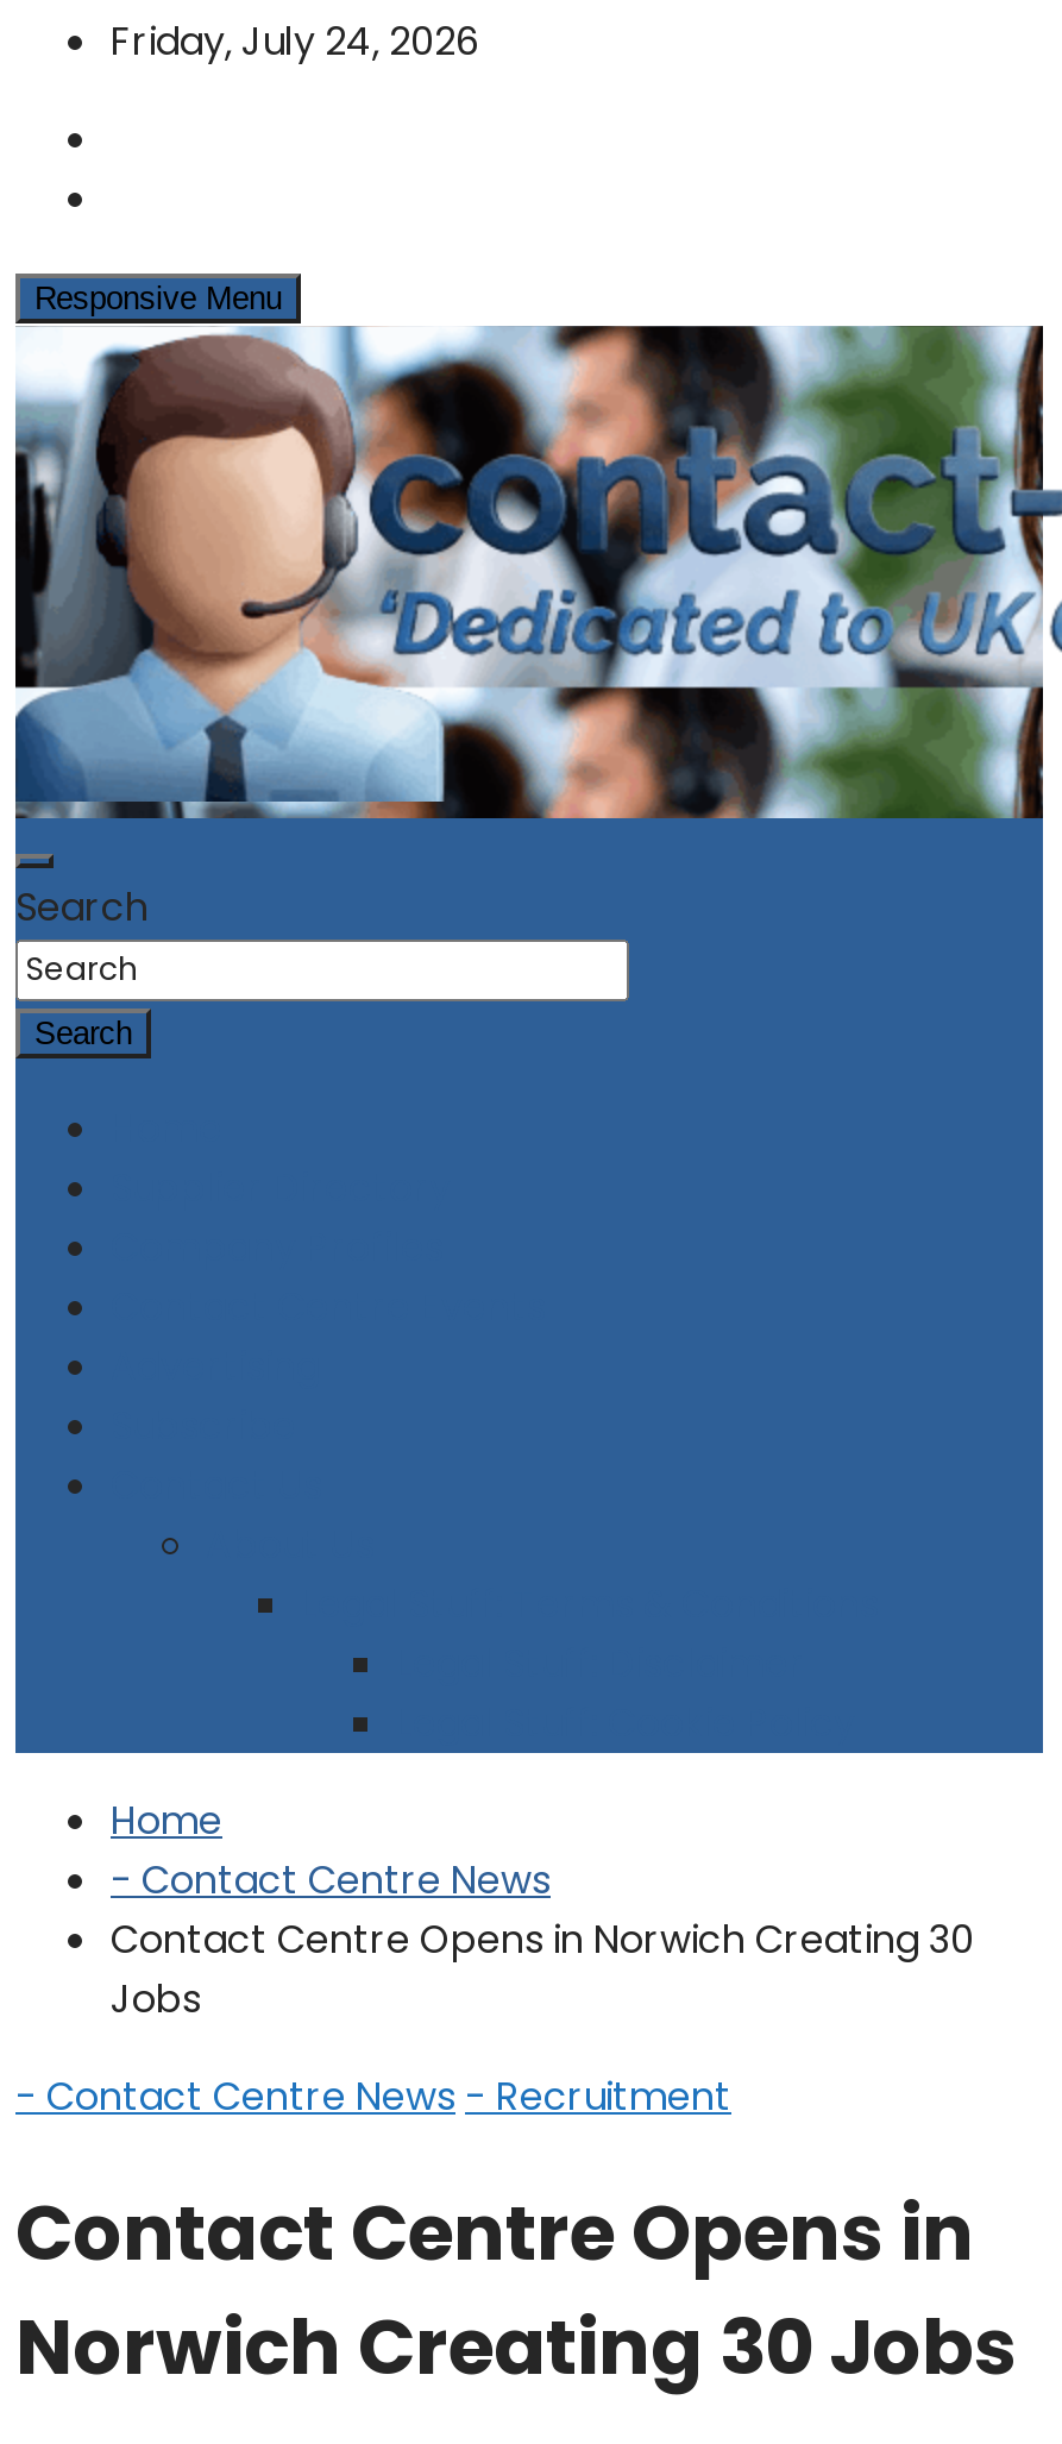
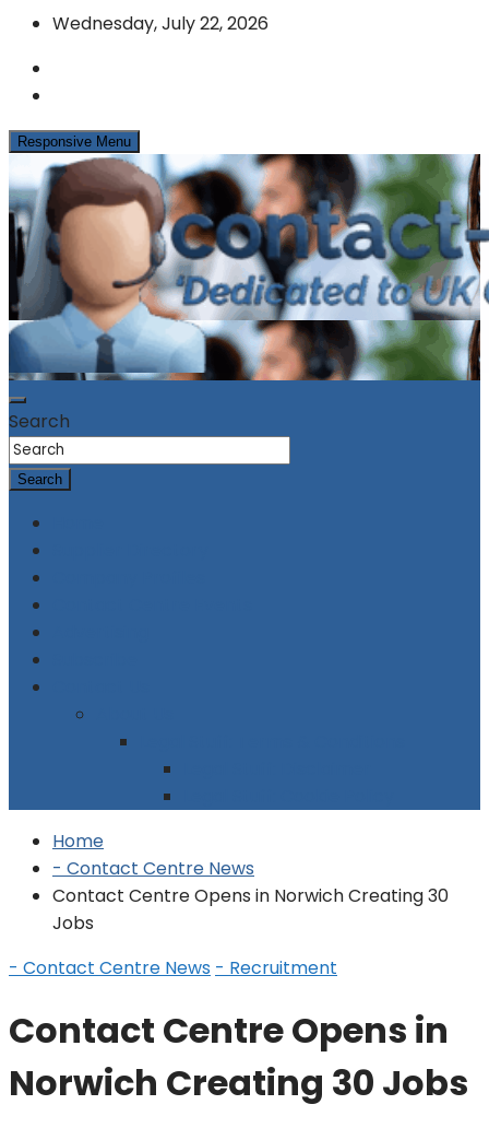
- Friday, July 24, 2026
+ Wednesday, July 22, 2026
